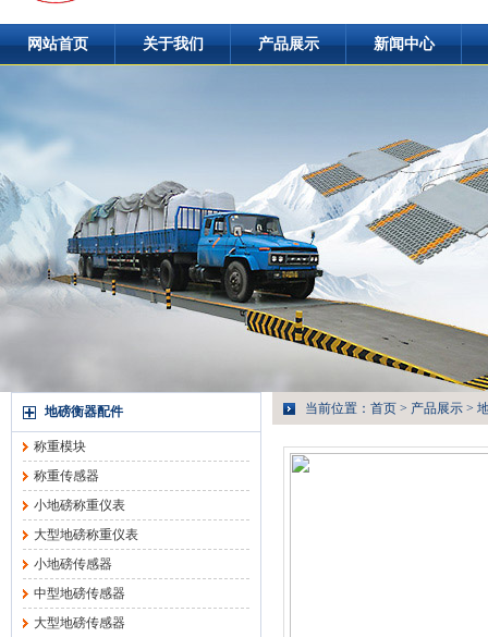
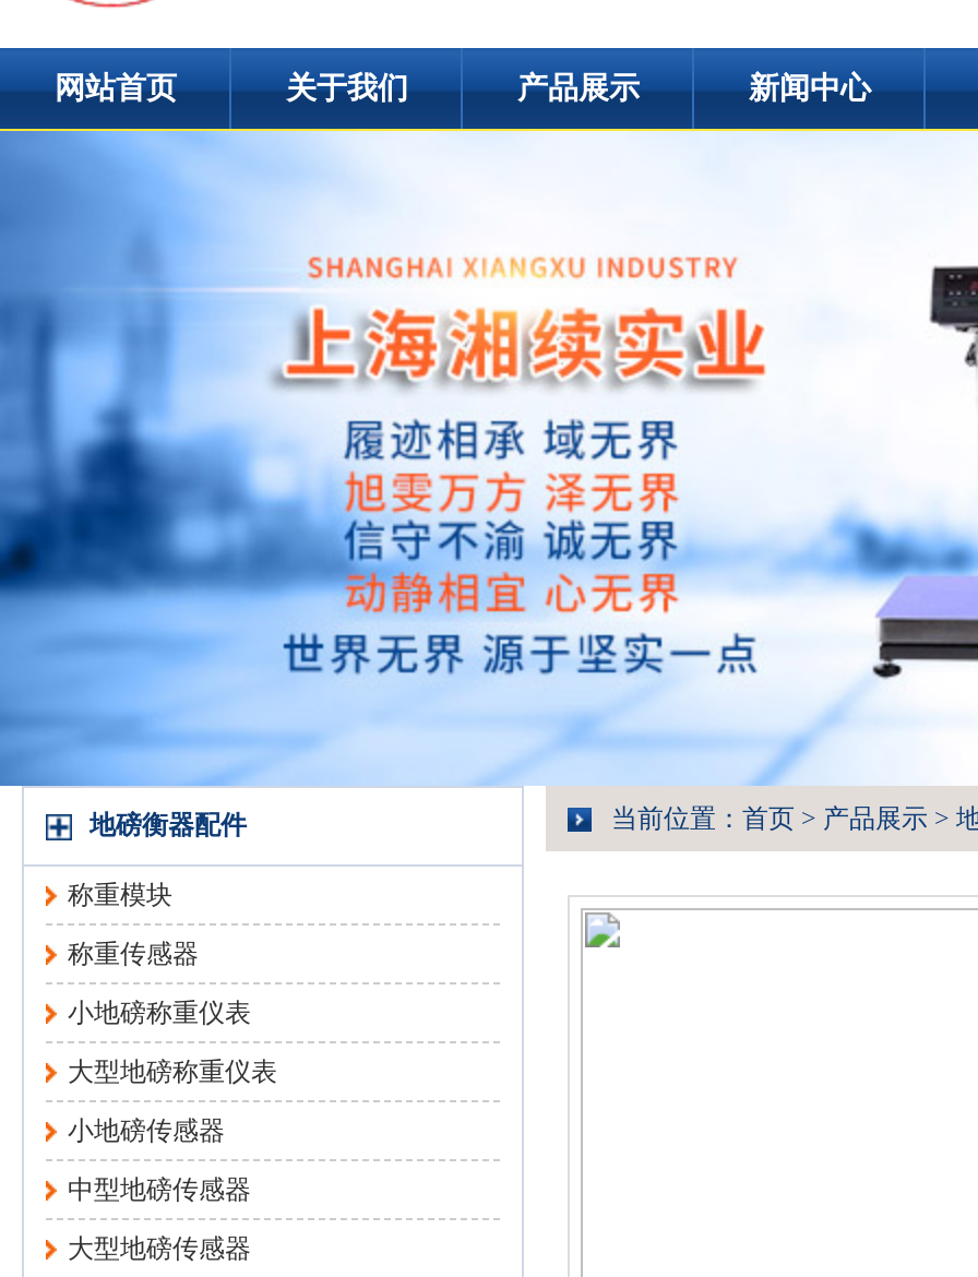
- [image]
+ [image]
